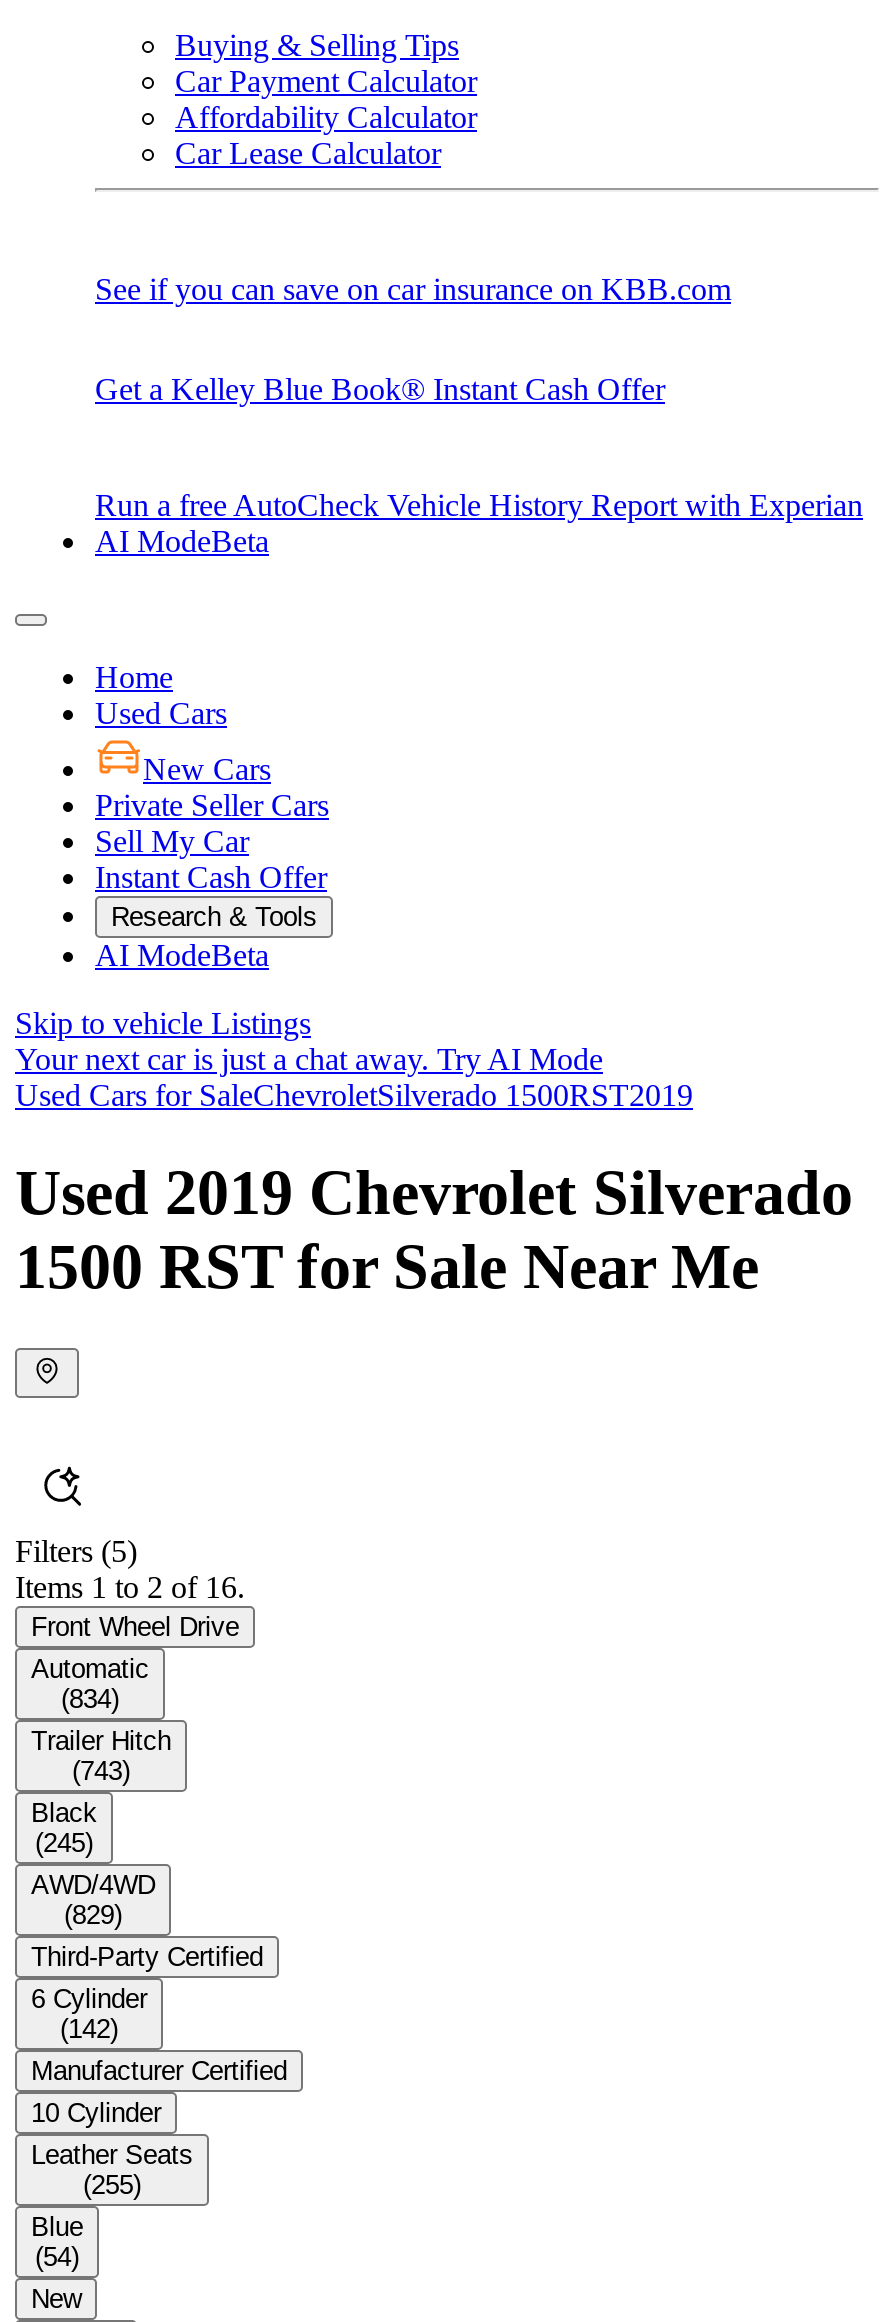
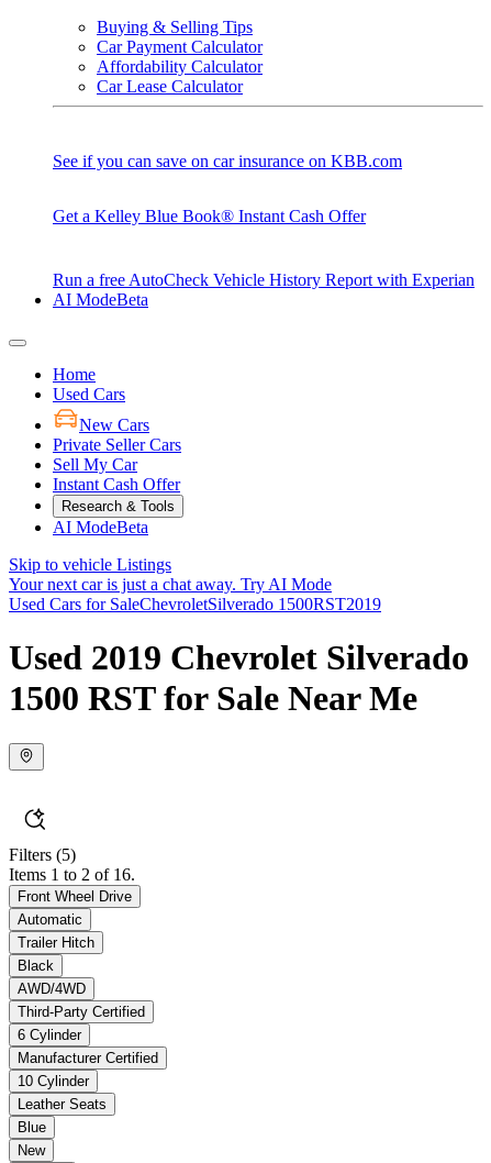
- (834)

- (743)

- (245)

- (829)

- (142)

- (255)

- (54)
